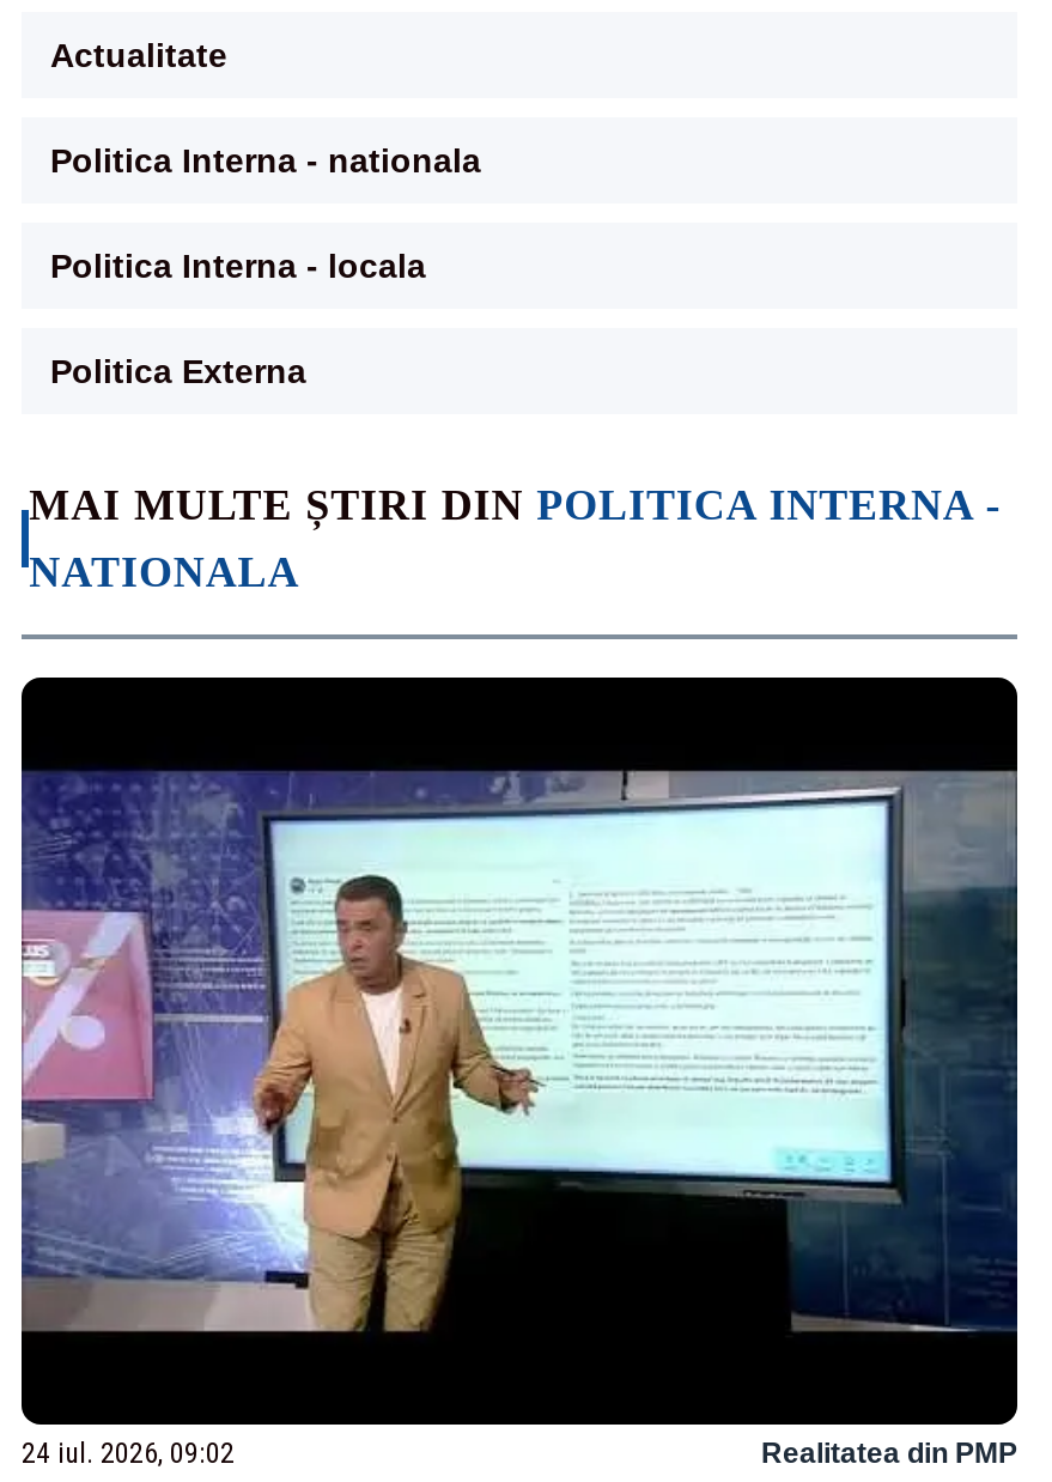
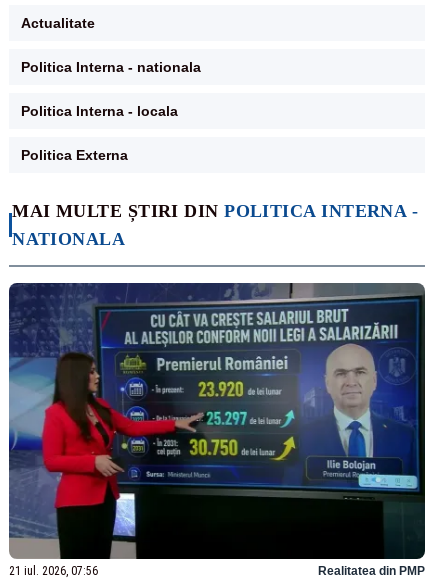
- [image]
- 24 iul. 2026, 09:02
+ [image]
+ 21 iul. 2026, 07:56
